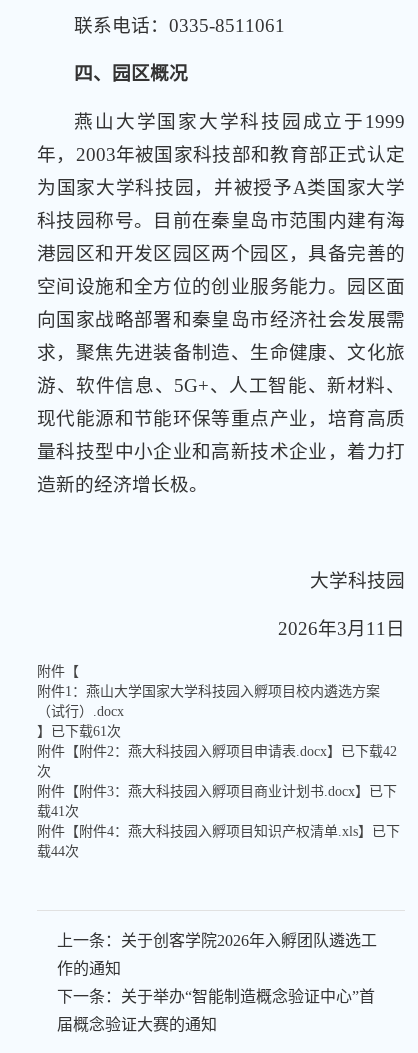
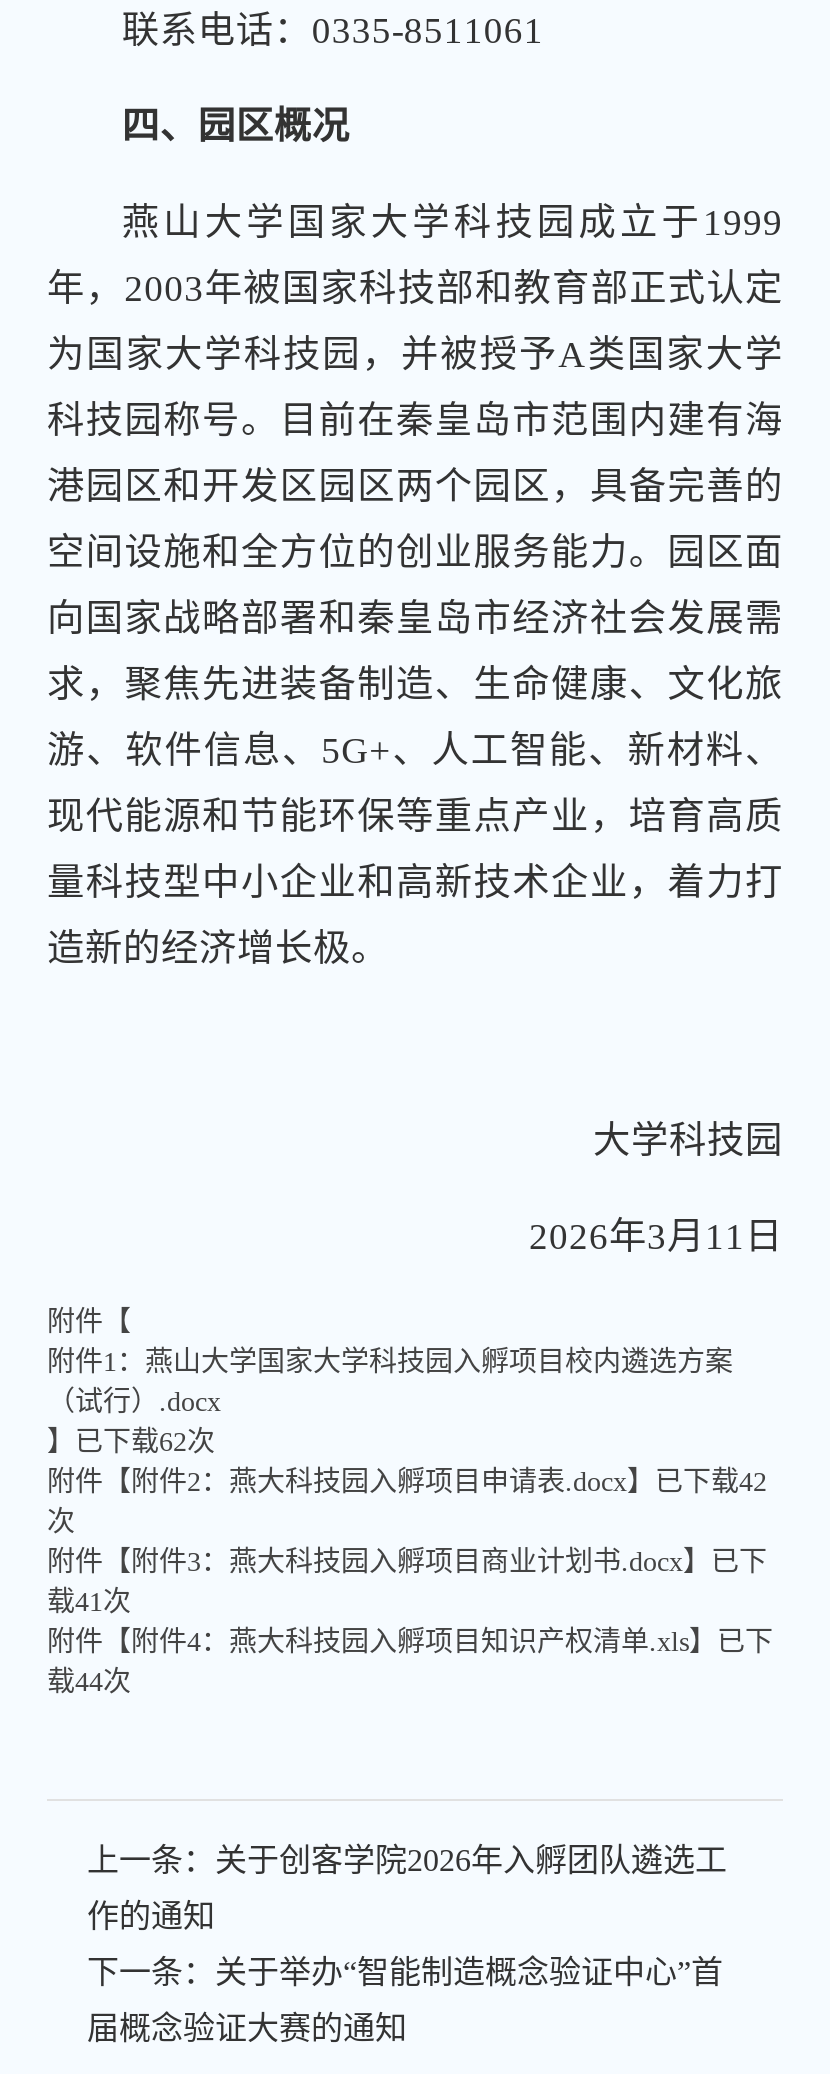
- 】已下载61次
+ 】已下载62次
